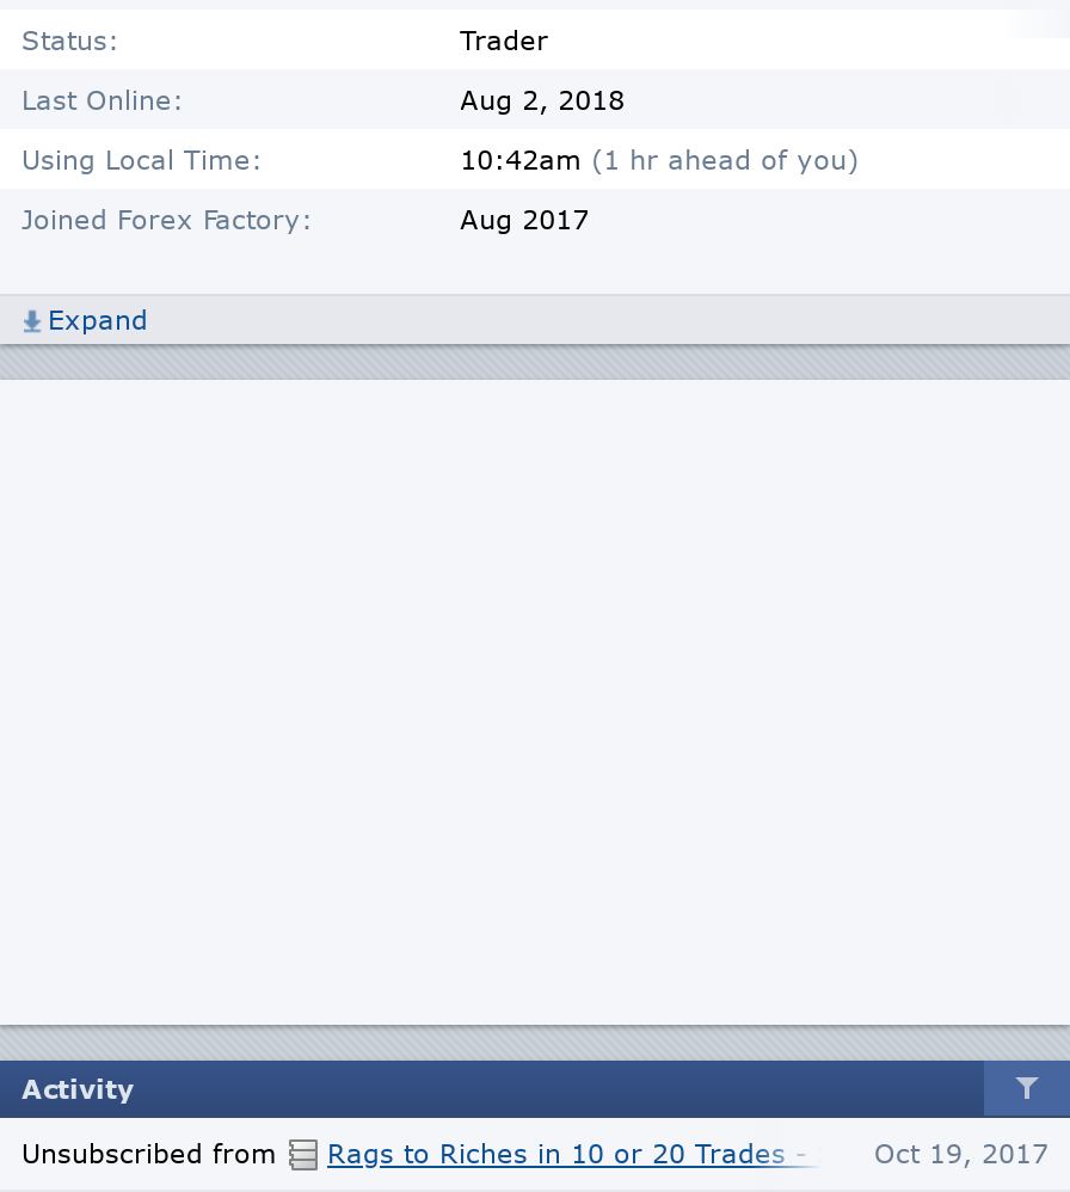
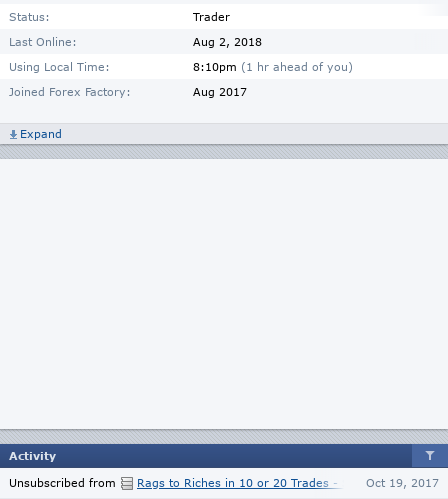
- 10:42am (1 hr ahead of you)
+ 8:10pm (1 hr ahead of you)
